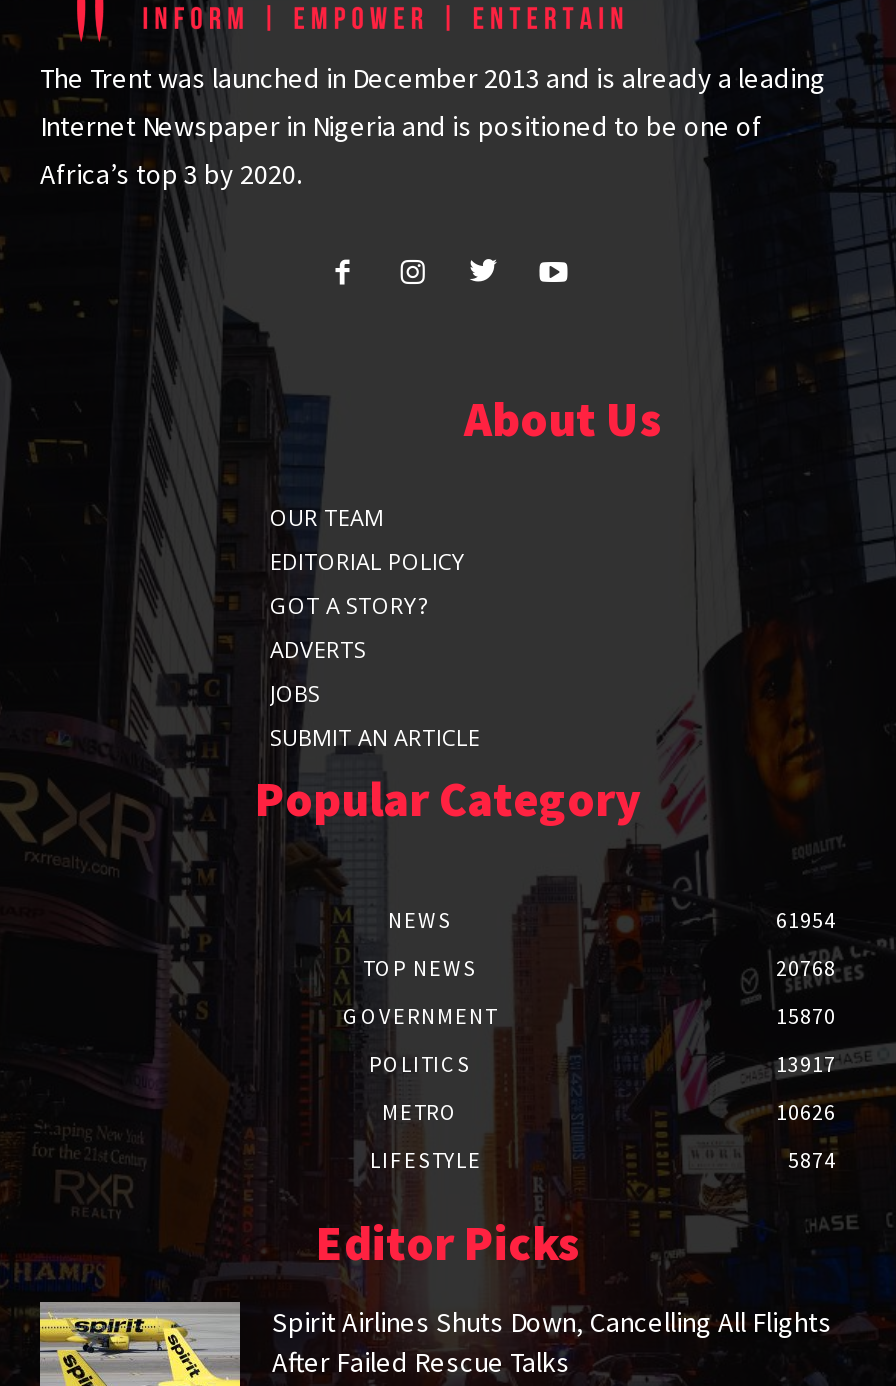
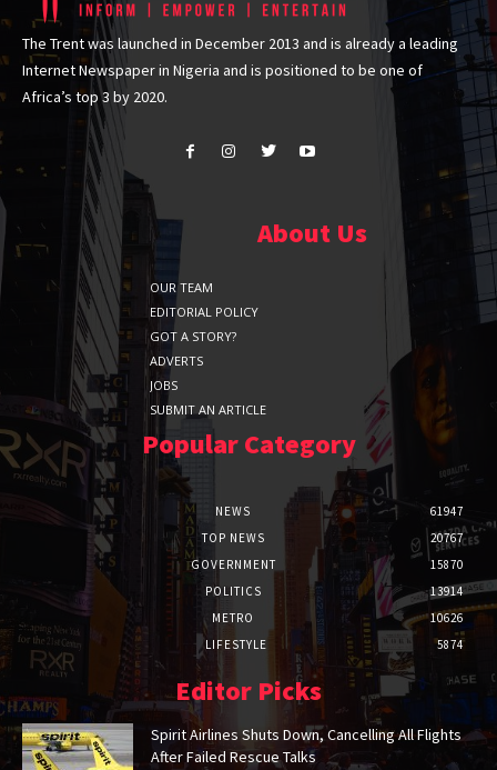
- 61954
+ 61947

- 20768
+ 20767

- 13917
+ 13914
